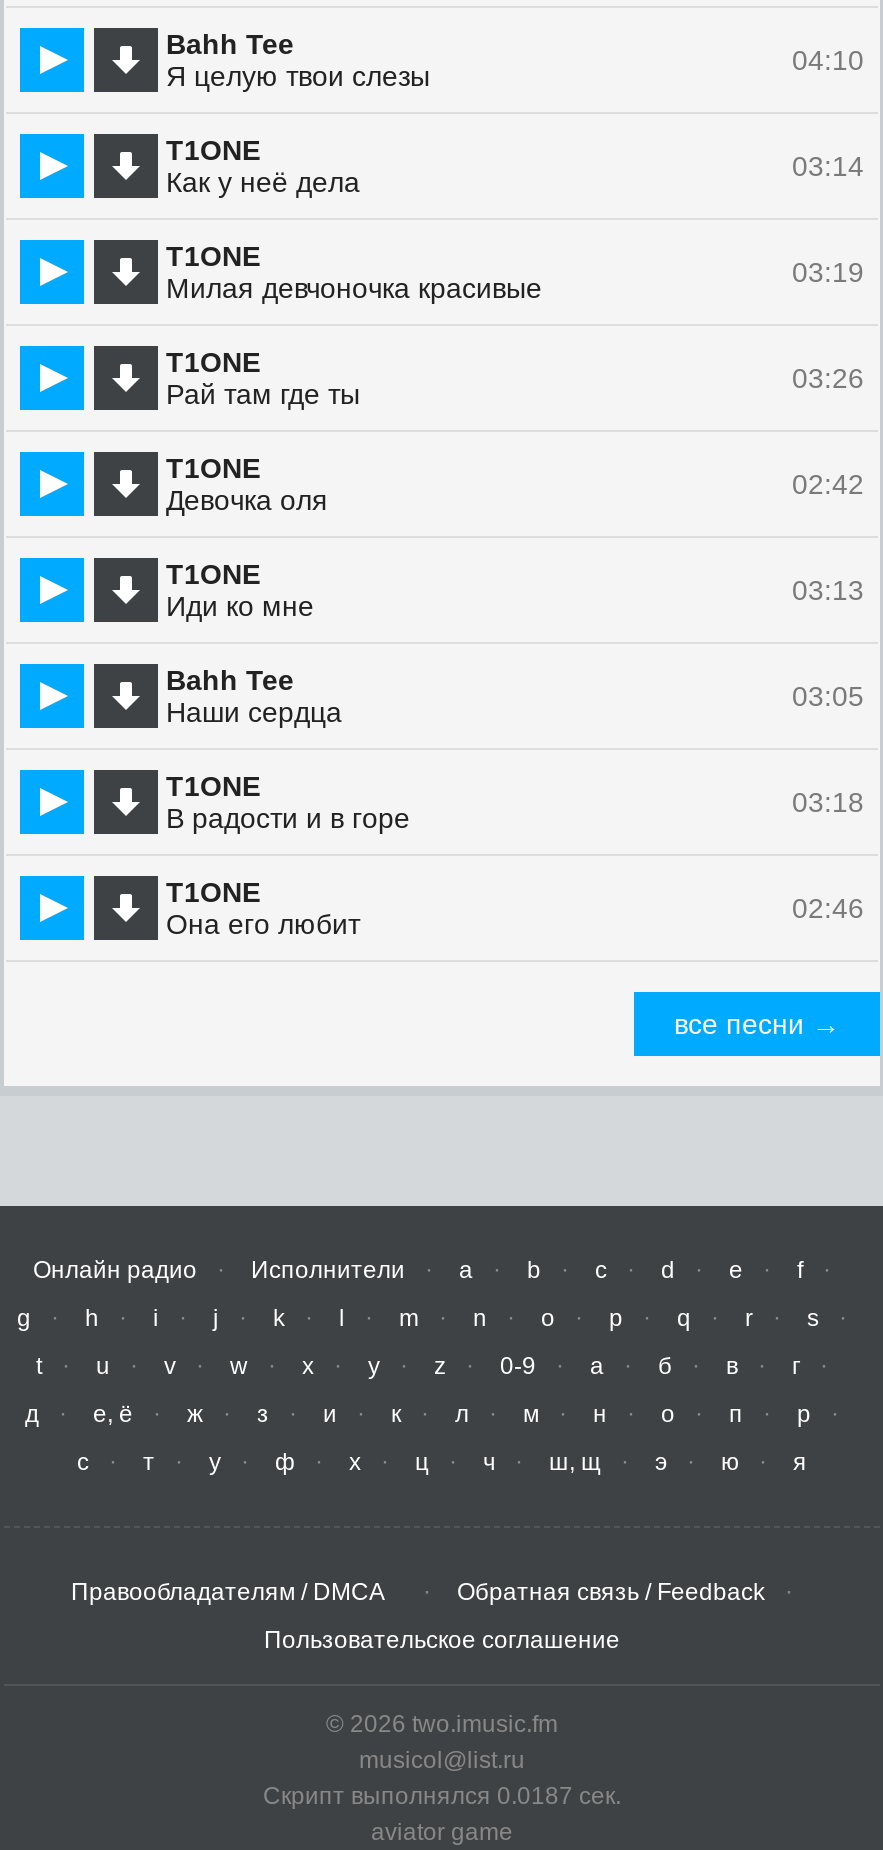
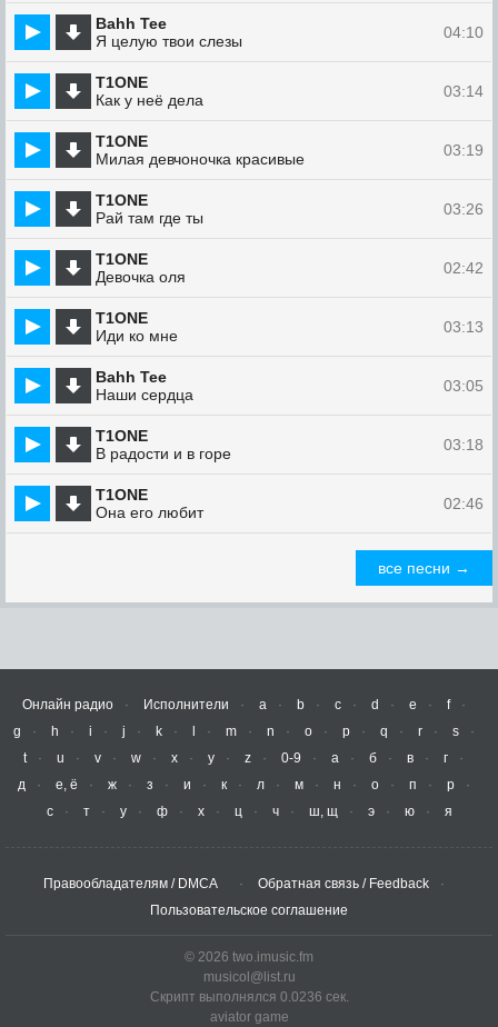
- Скрипт выполнялся 0.0187 сек.
+ Скрипт выполнялся 0.0236 сек.
